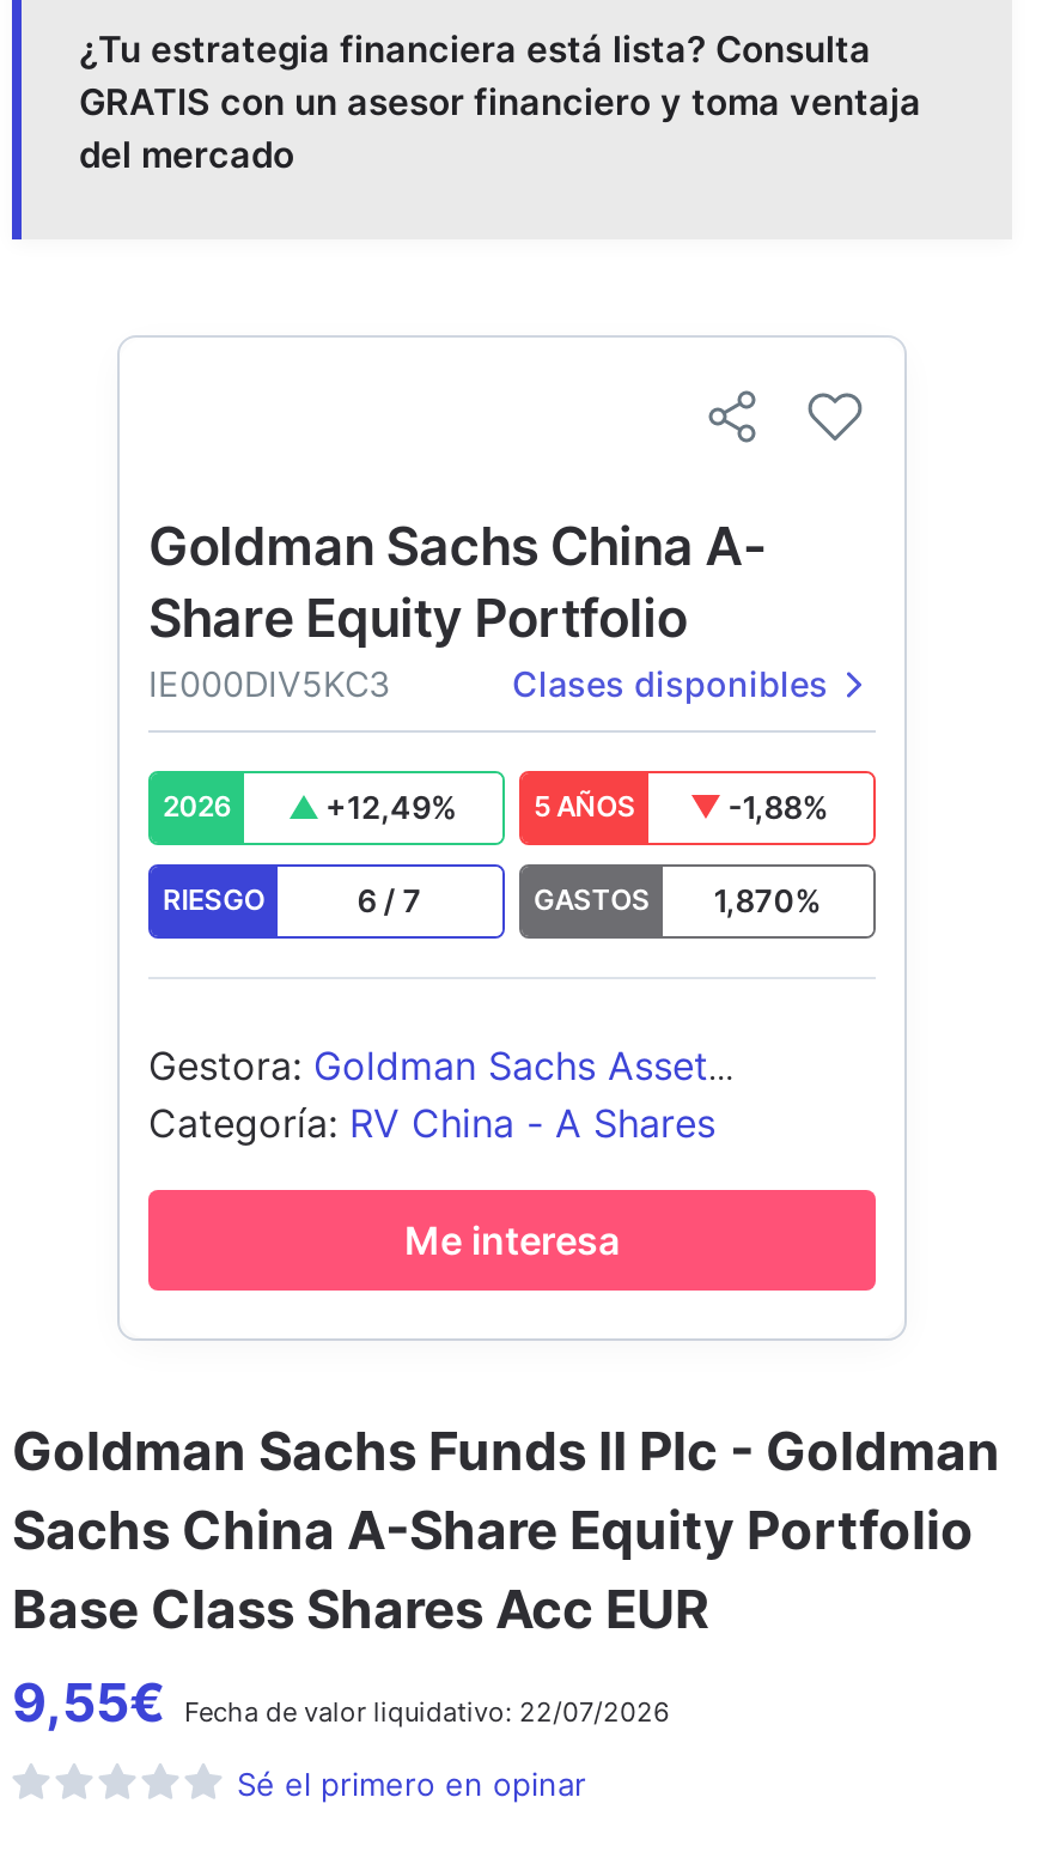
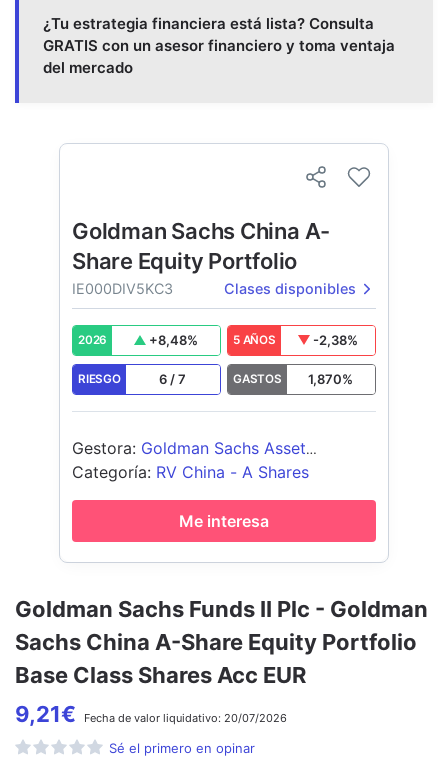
- +12,49%
+ +8,48%

- -1,88%
+ -2,38%

- 9,55€ Fecha devalor liquidativo: 22/07/2026
+ 9,21€ Fecha devalor liquidativo: 20/07/2026
